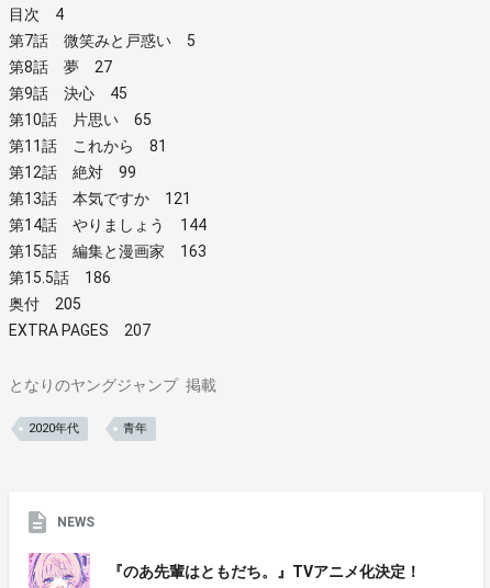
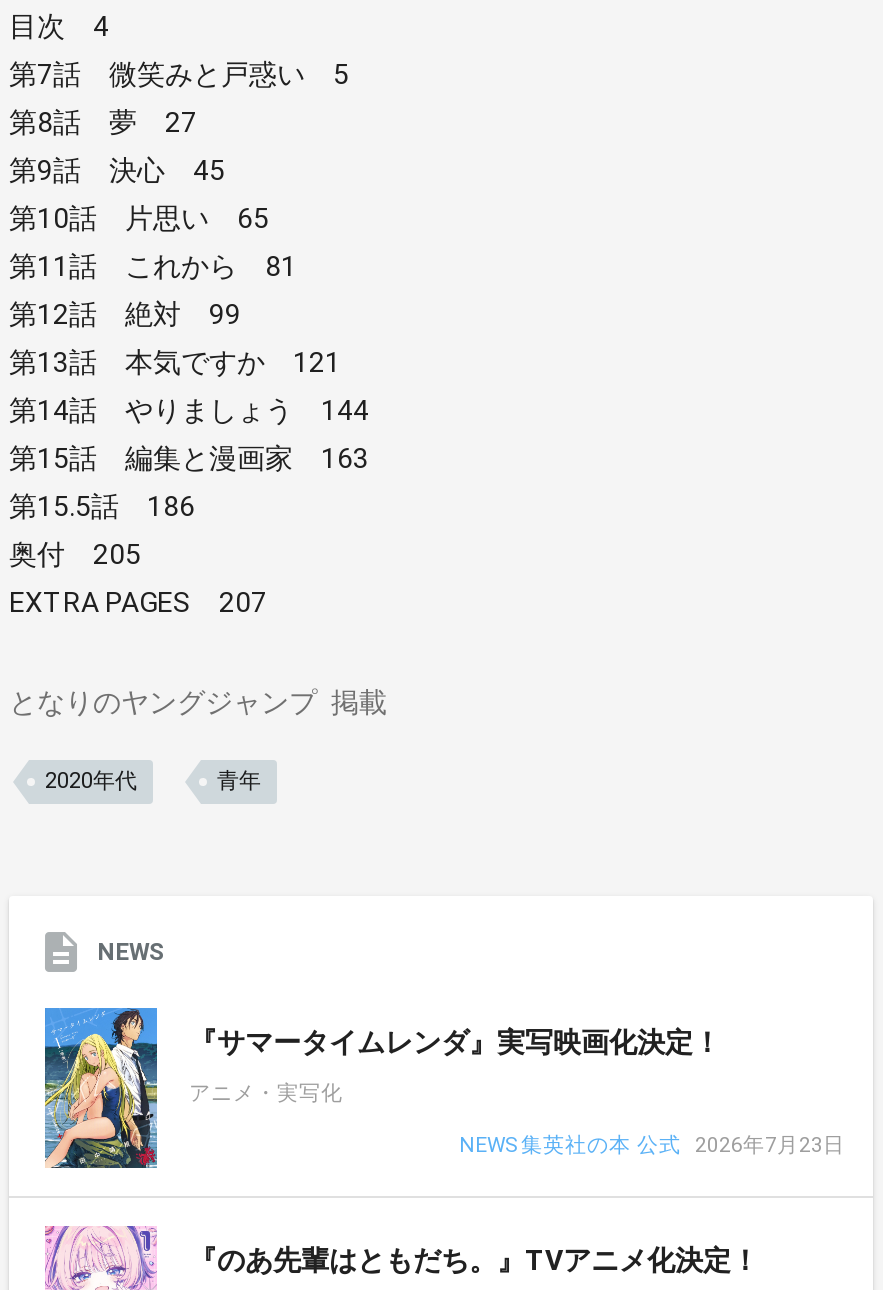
+ [image]
+ 『サマータイムレンダ』実写映画化決定！
+ アニメ・実写化
+ NEWS 集英社の本 公式 2026年7月23日
